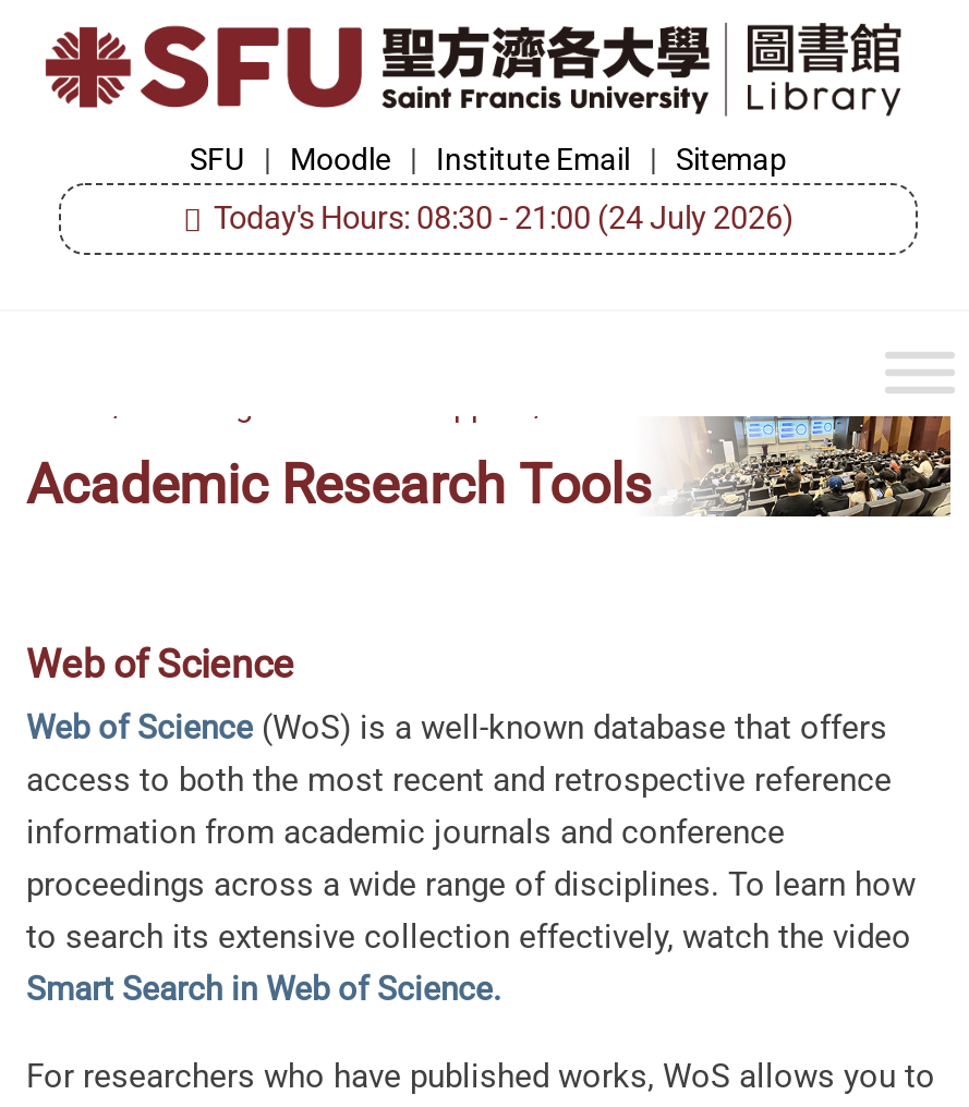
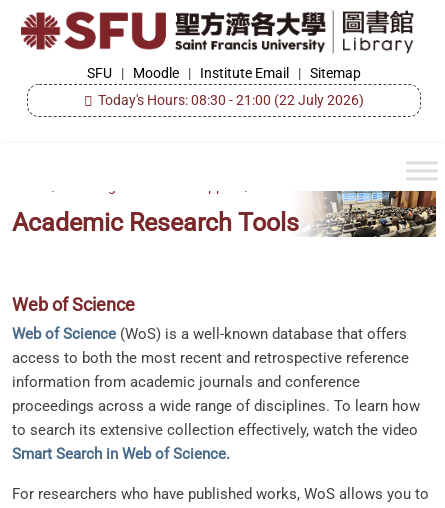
- Today's Hours: 08:30 - 21:00 (24 July 2026)
+ Today's Hours: 08:30 - 21:00 (22 July 2026)
